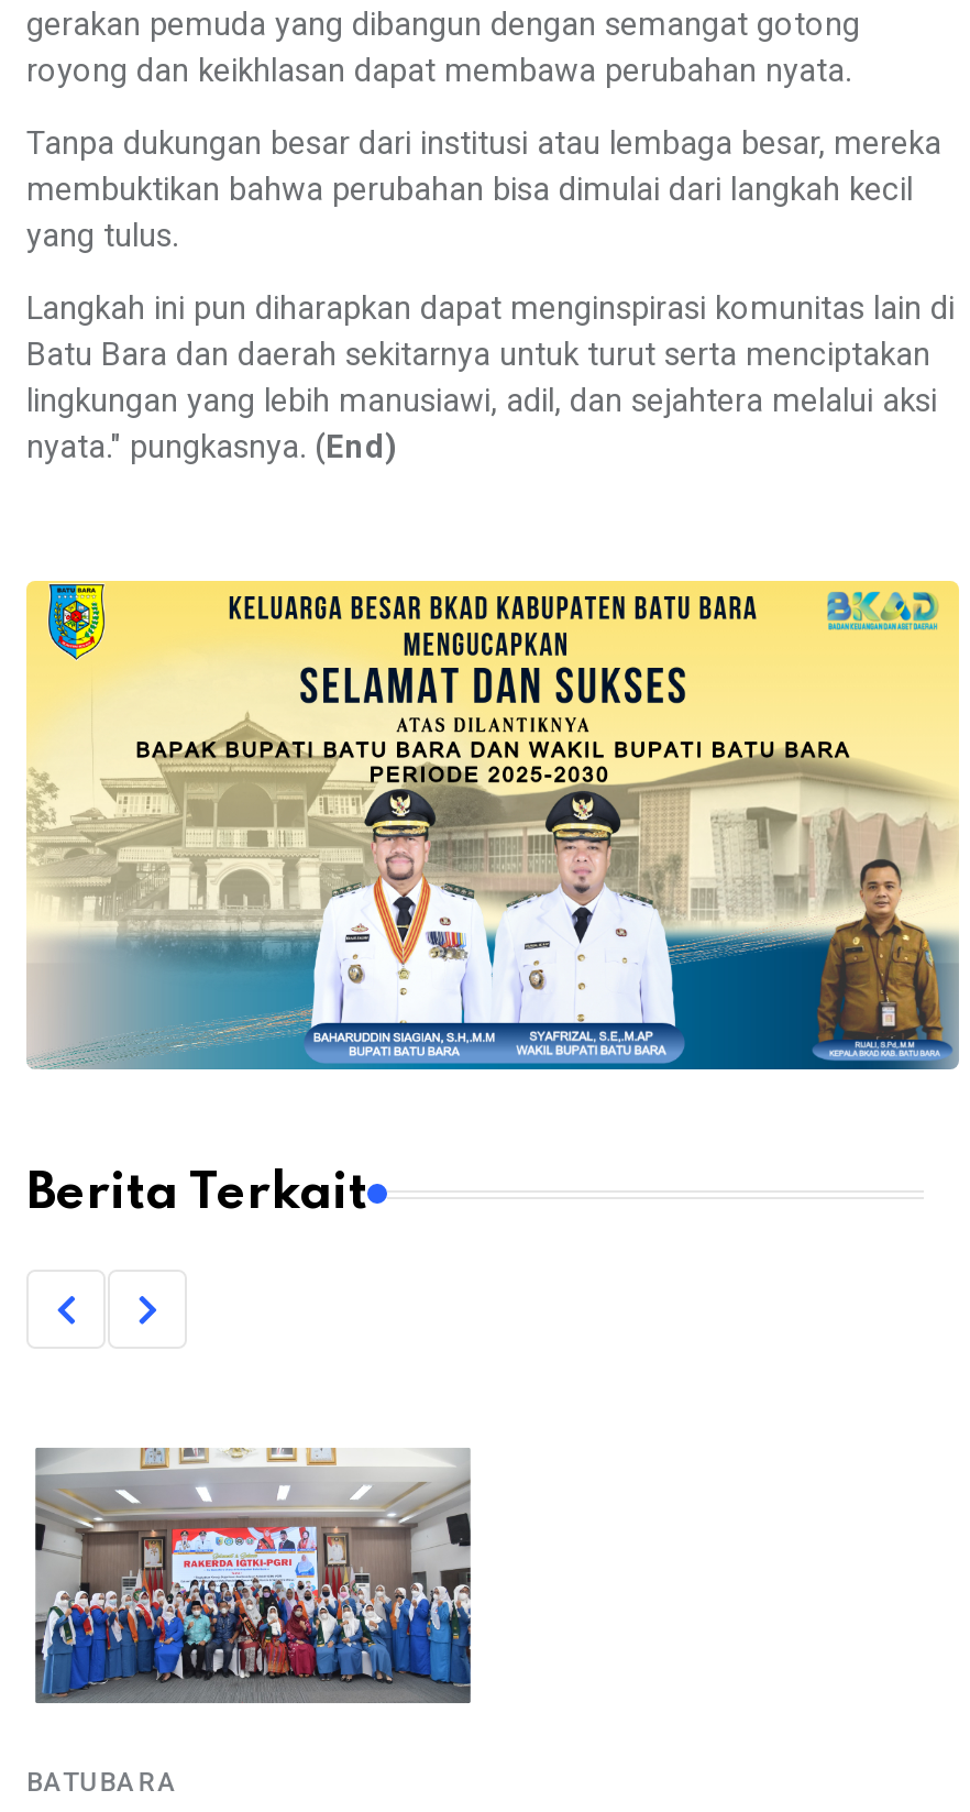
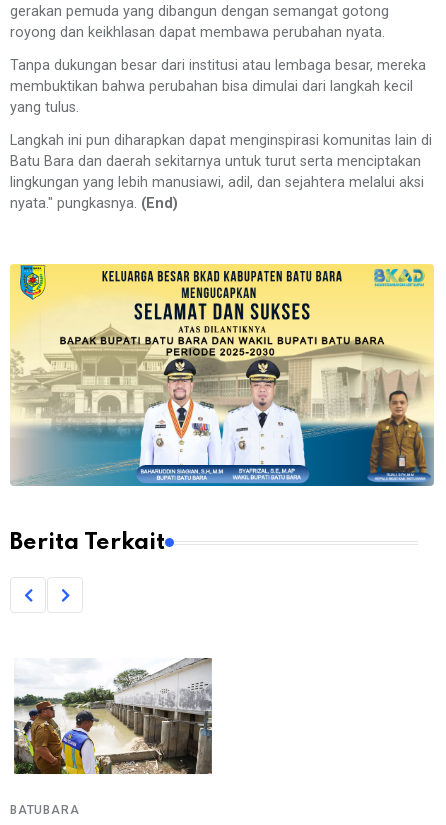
- [image]
+ [image]
